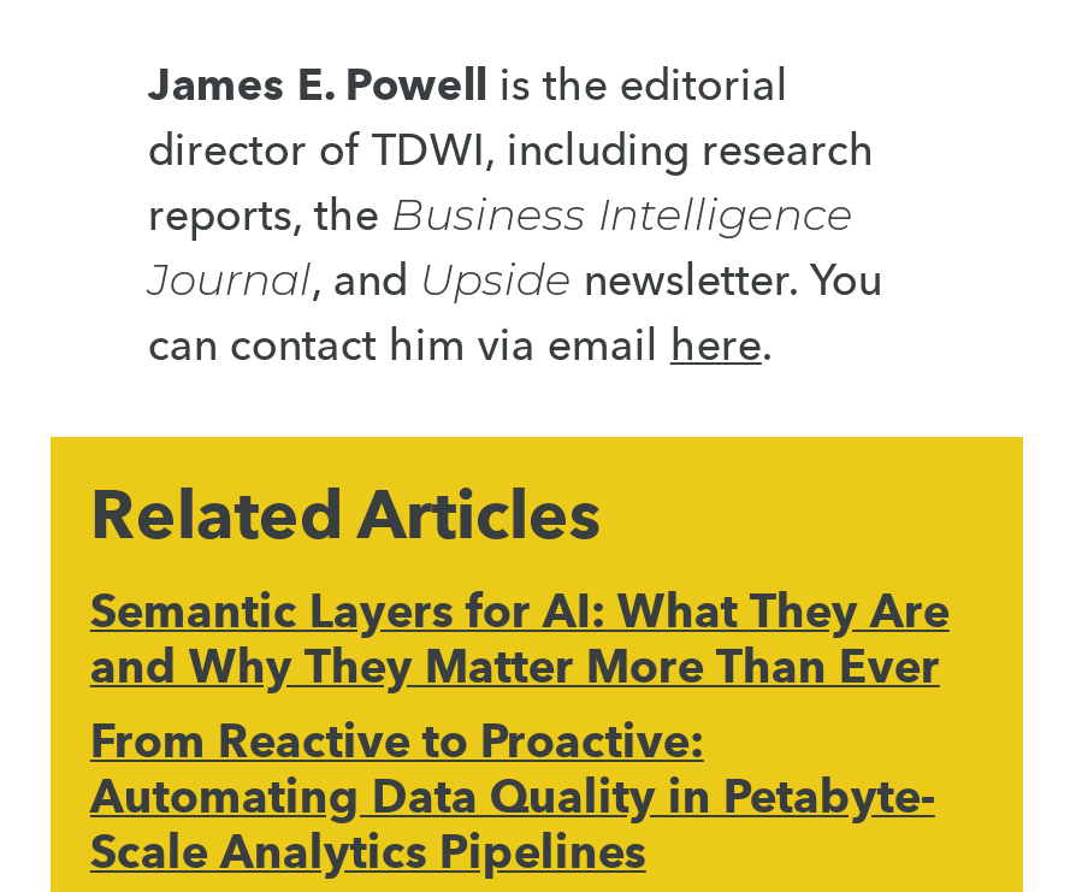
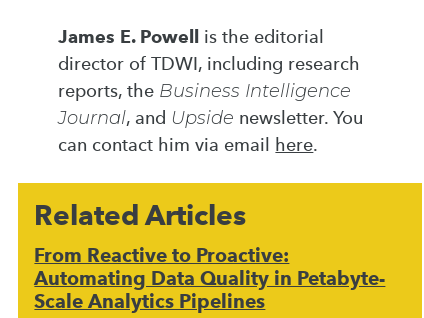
- Semantic Layers for AI: What They Are
- and Why They Matter More Than Ever
